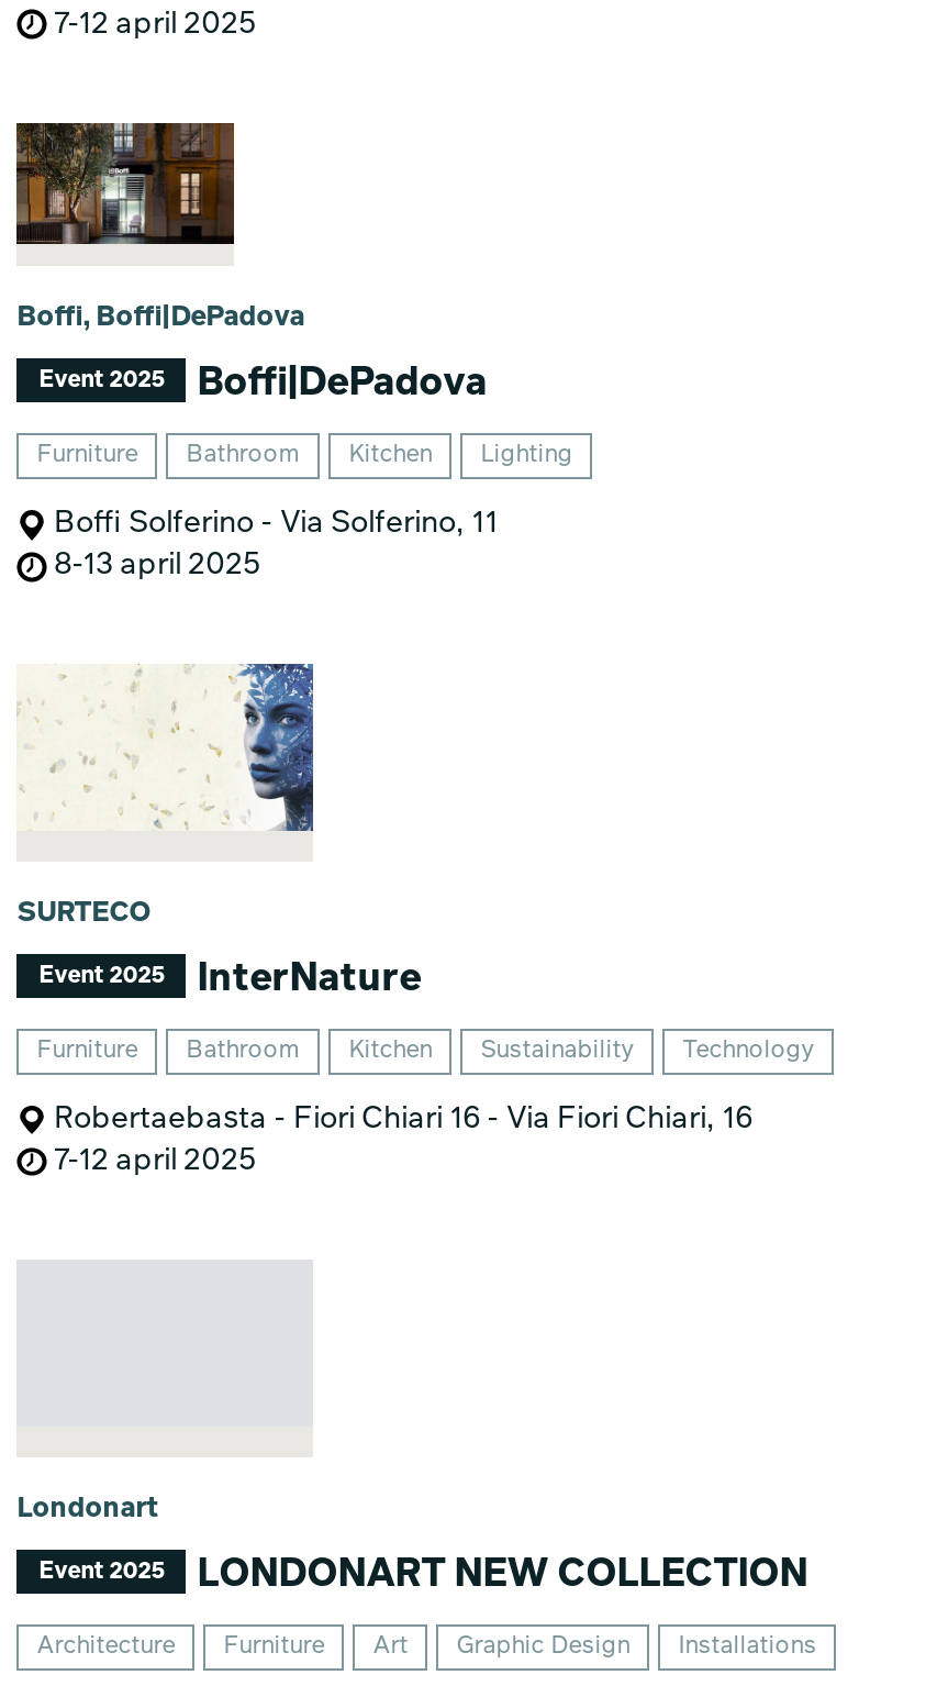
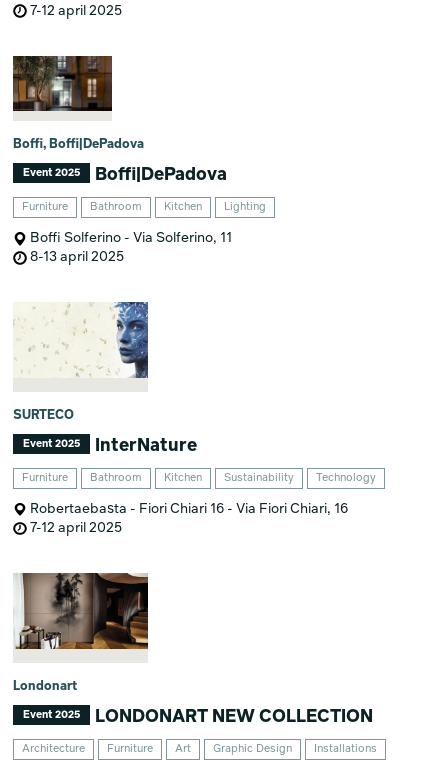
+ [image]
